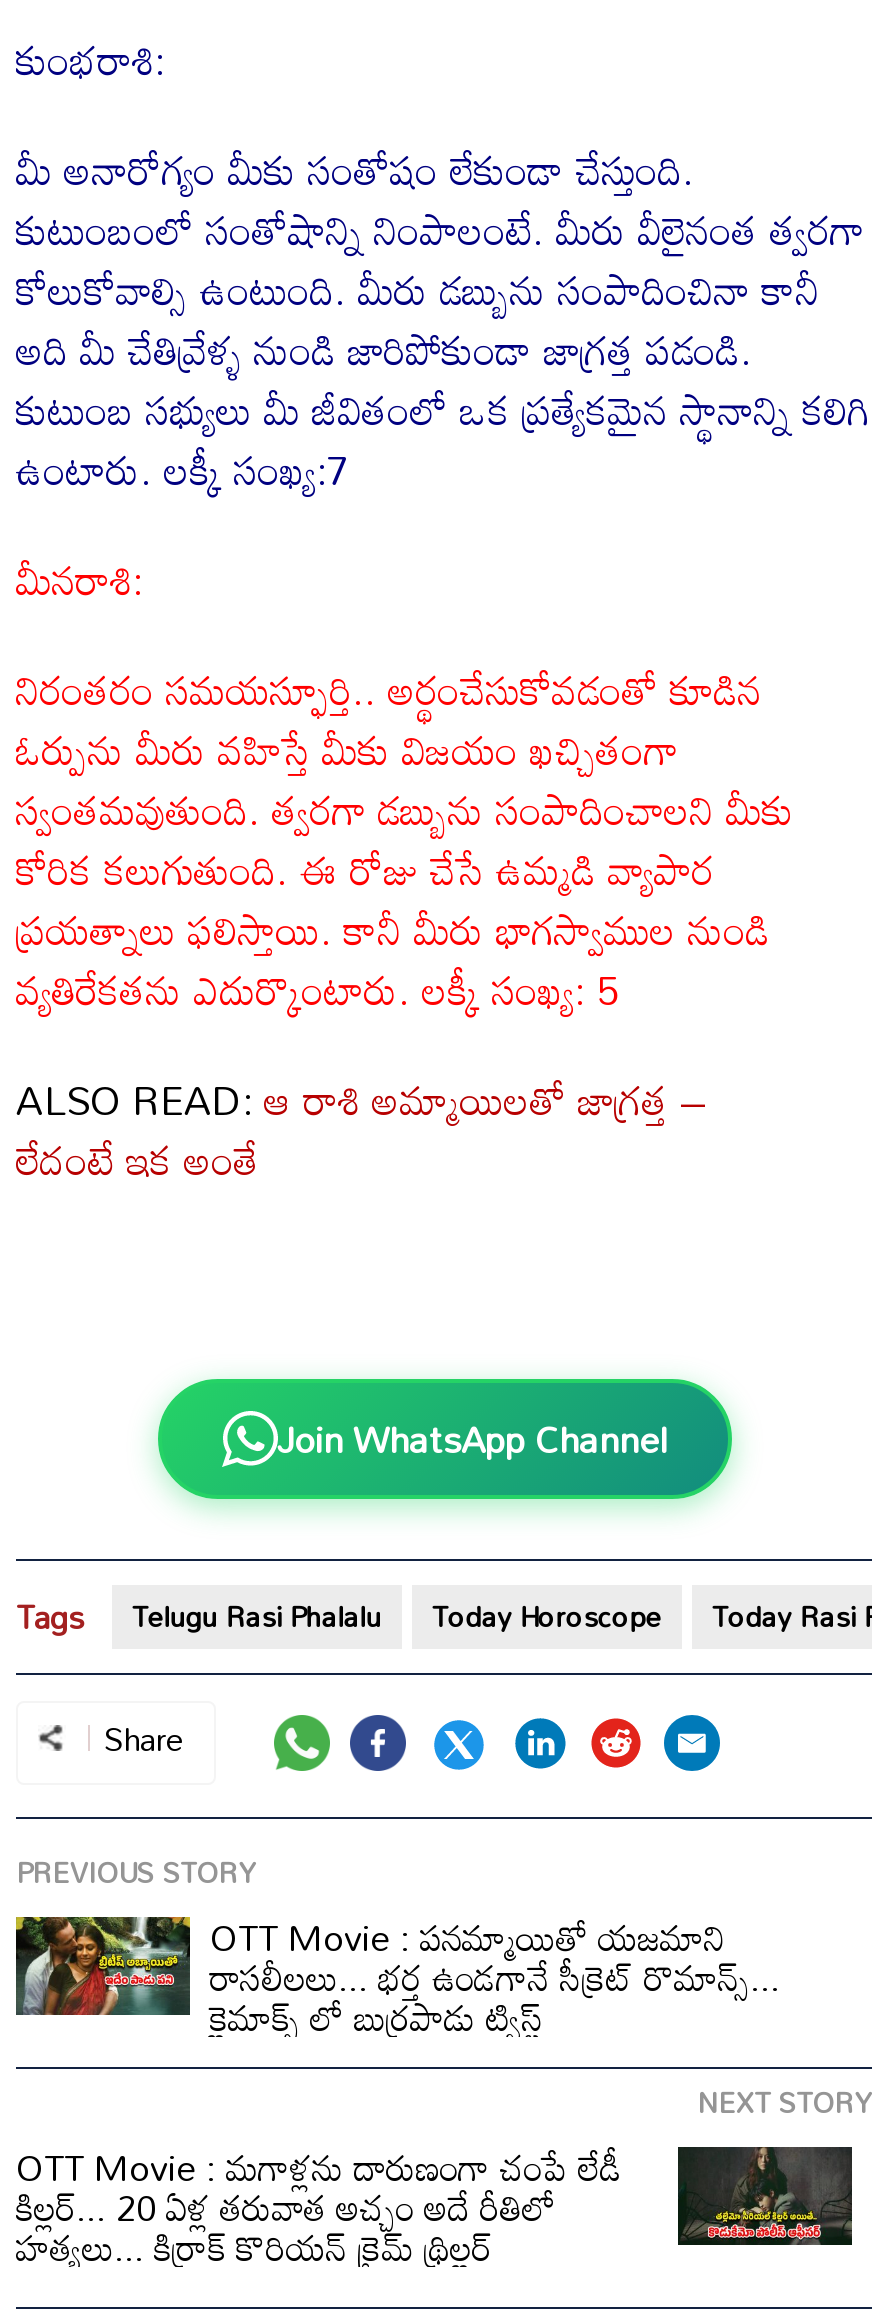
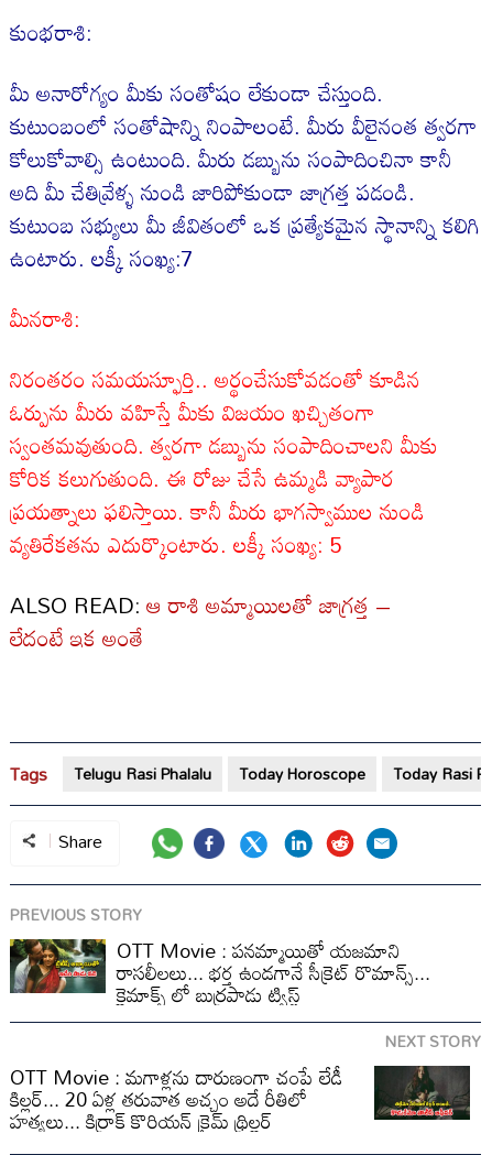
- Join WhatsApp Channel
